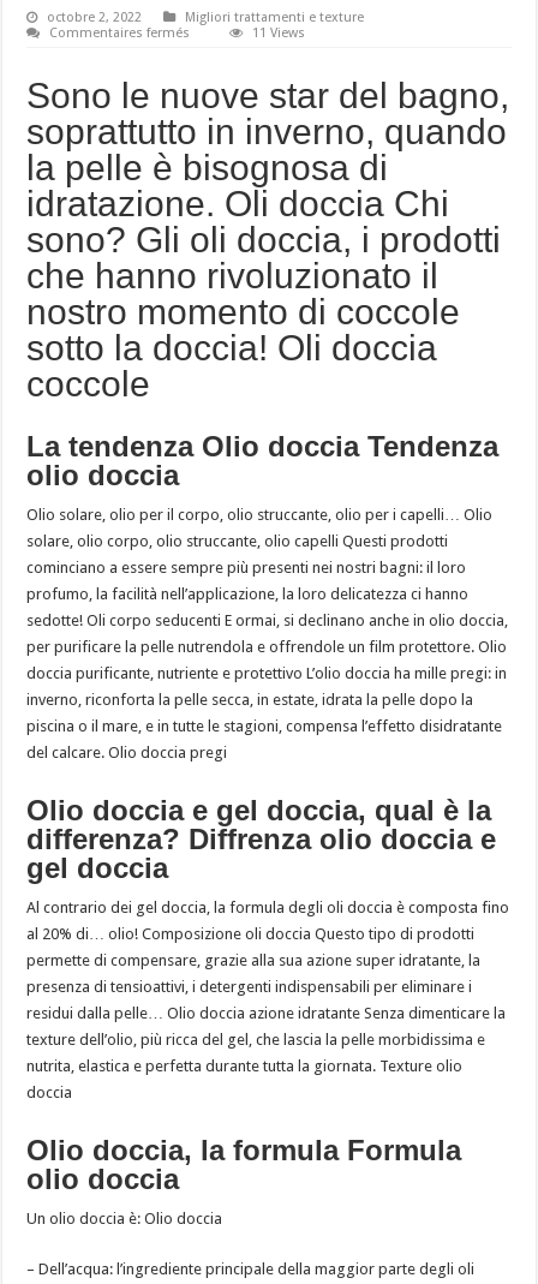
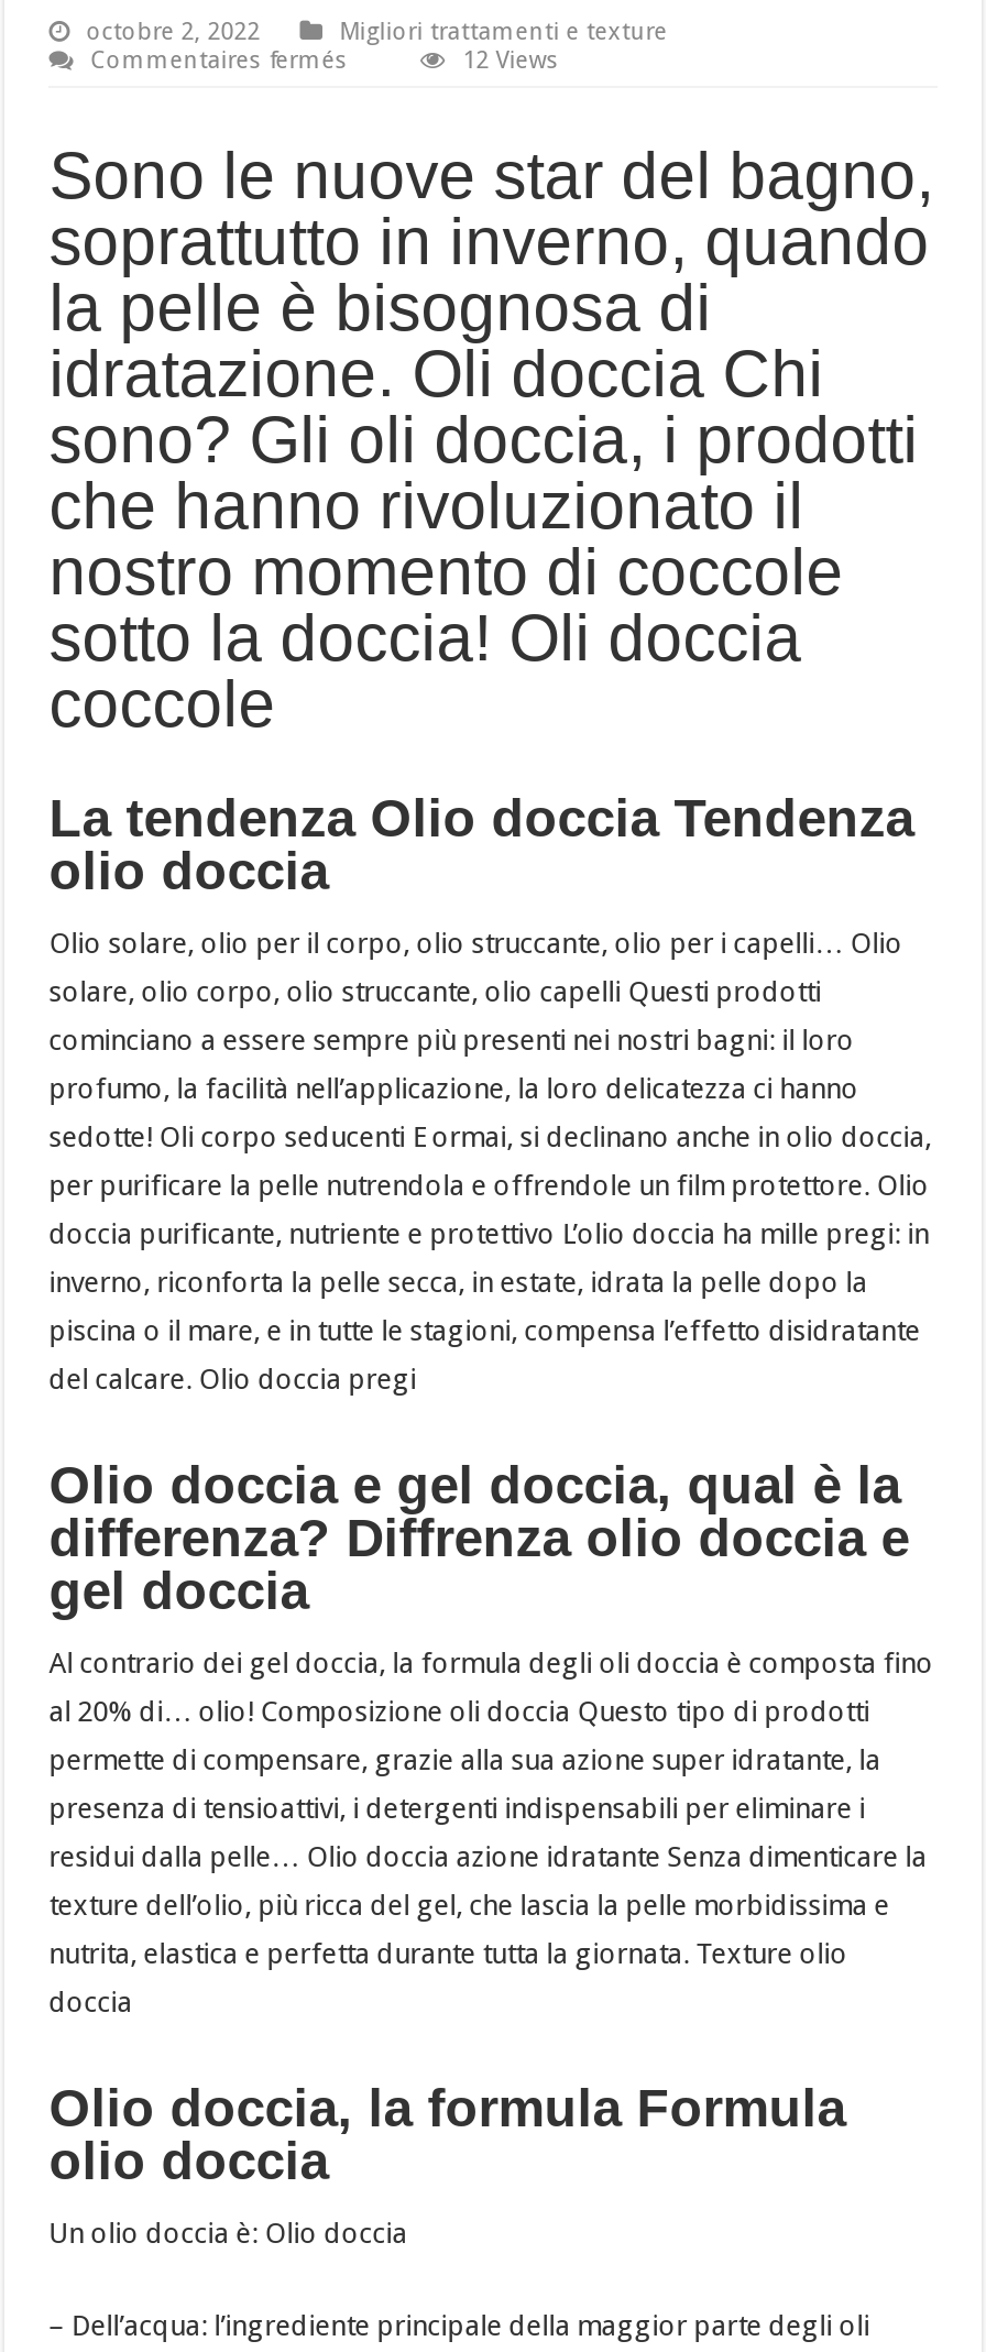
- 11 Views
+ 12 Views
